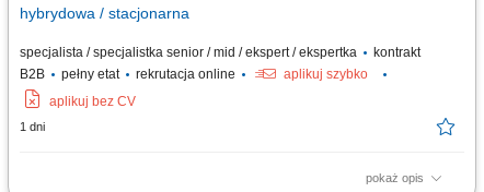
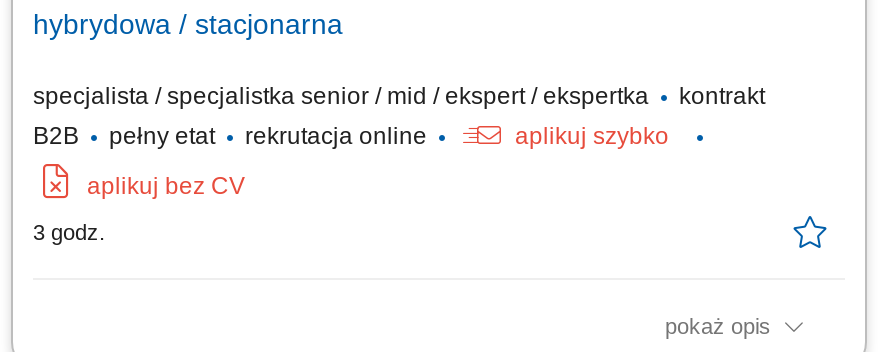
- 1 dni
+ 3 godz.
